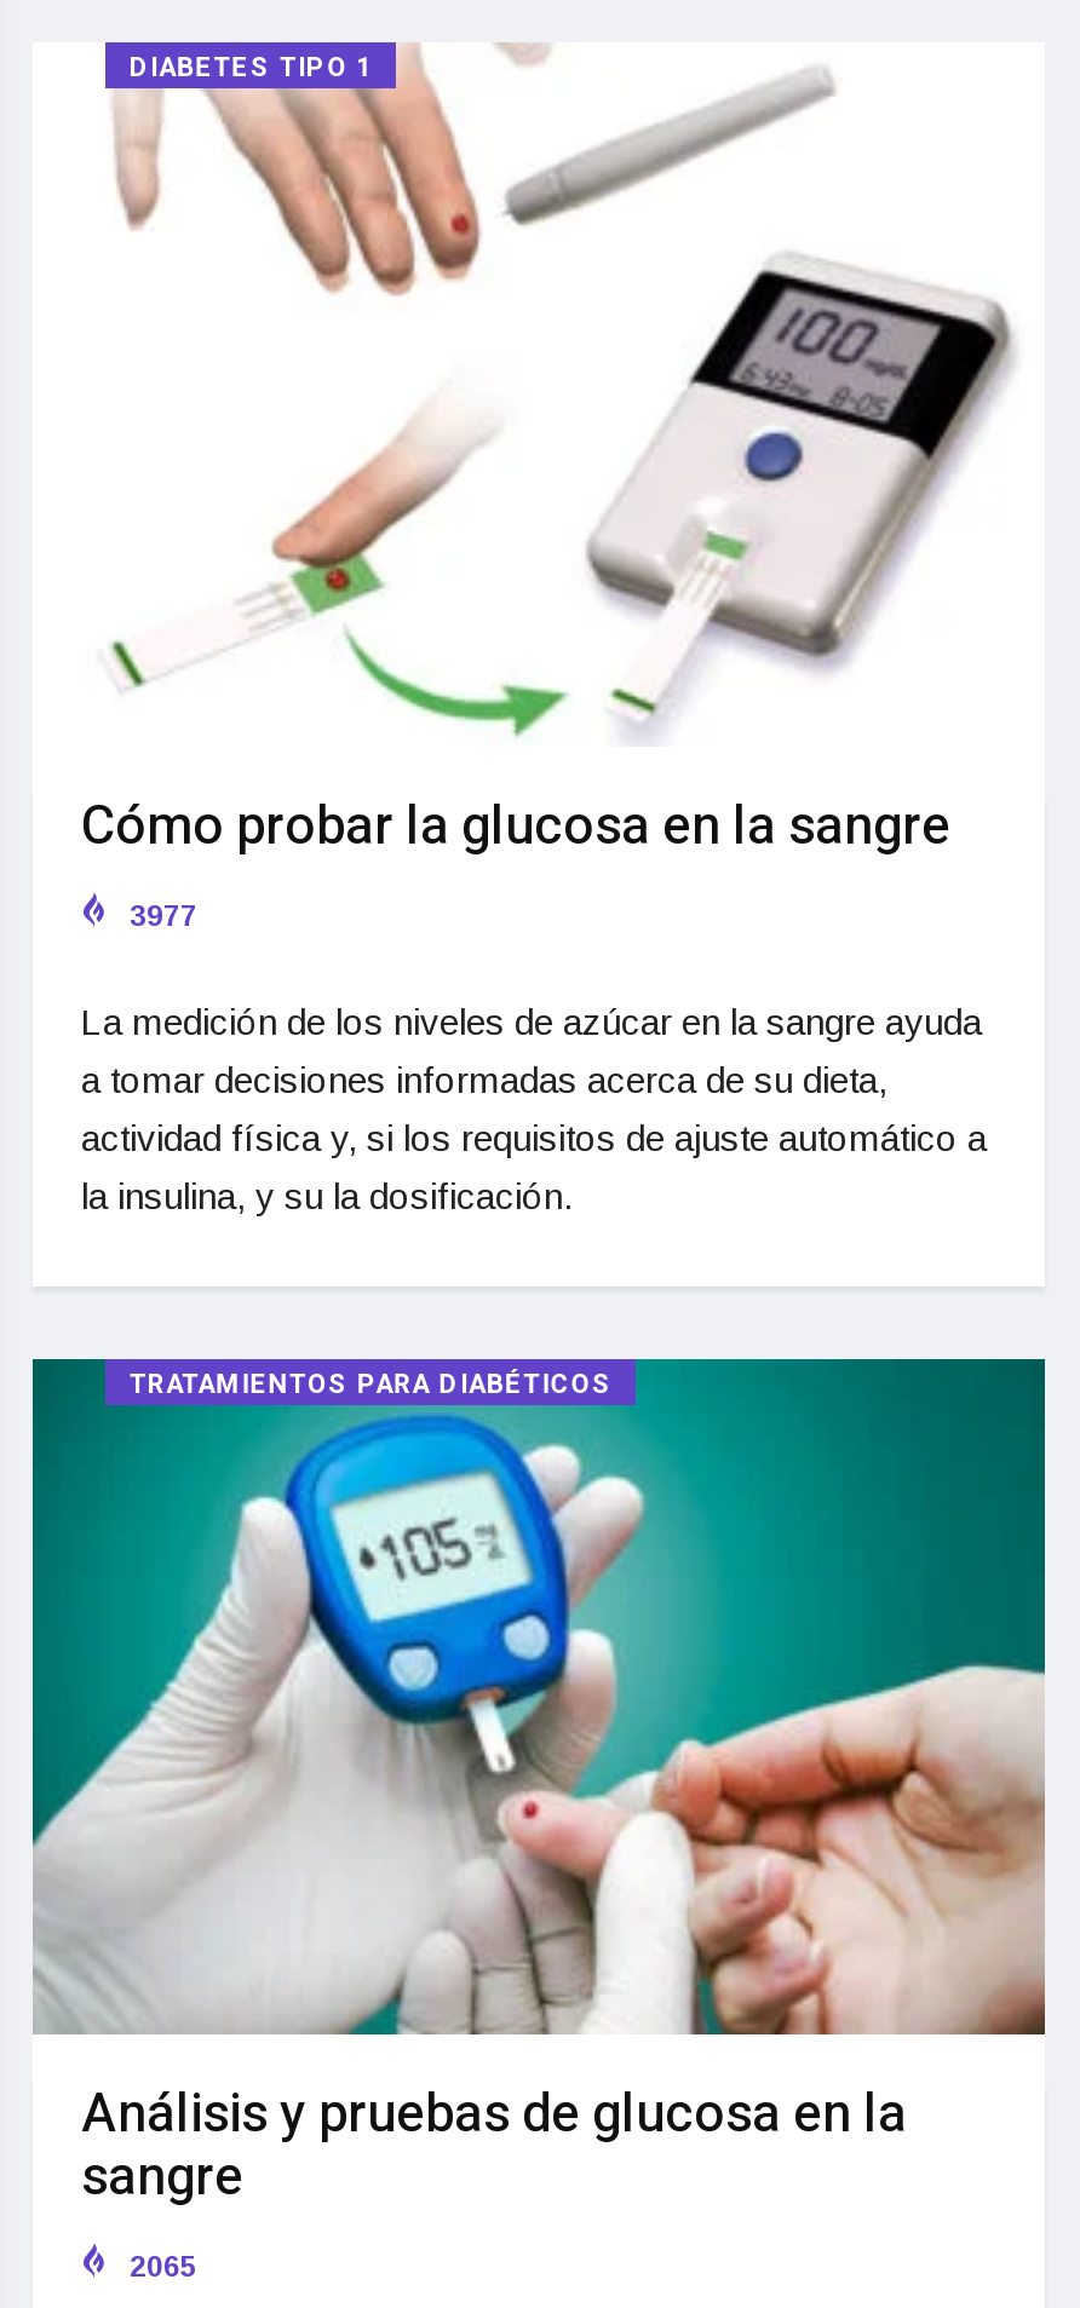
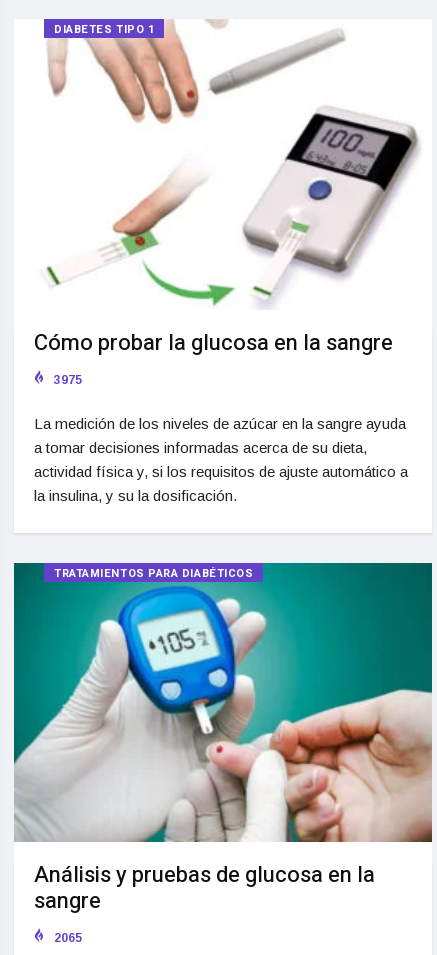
- 3977
+ 3975
